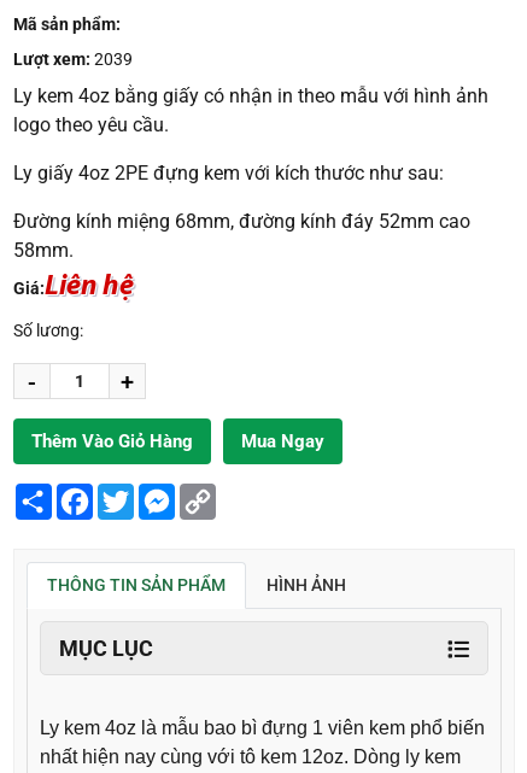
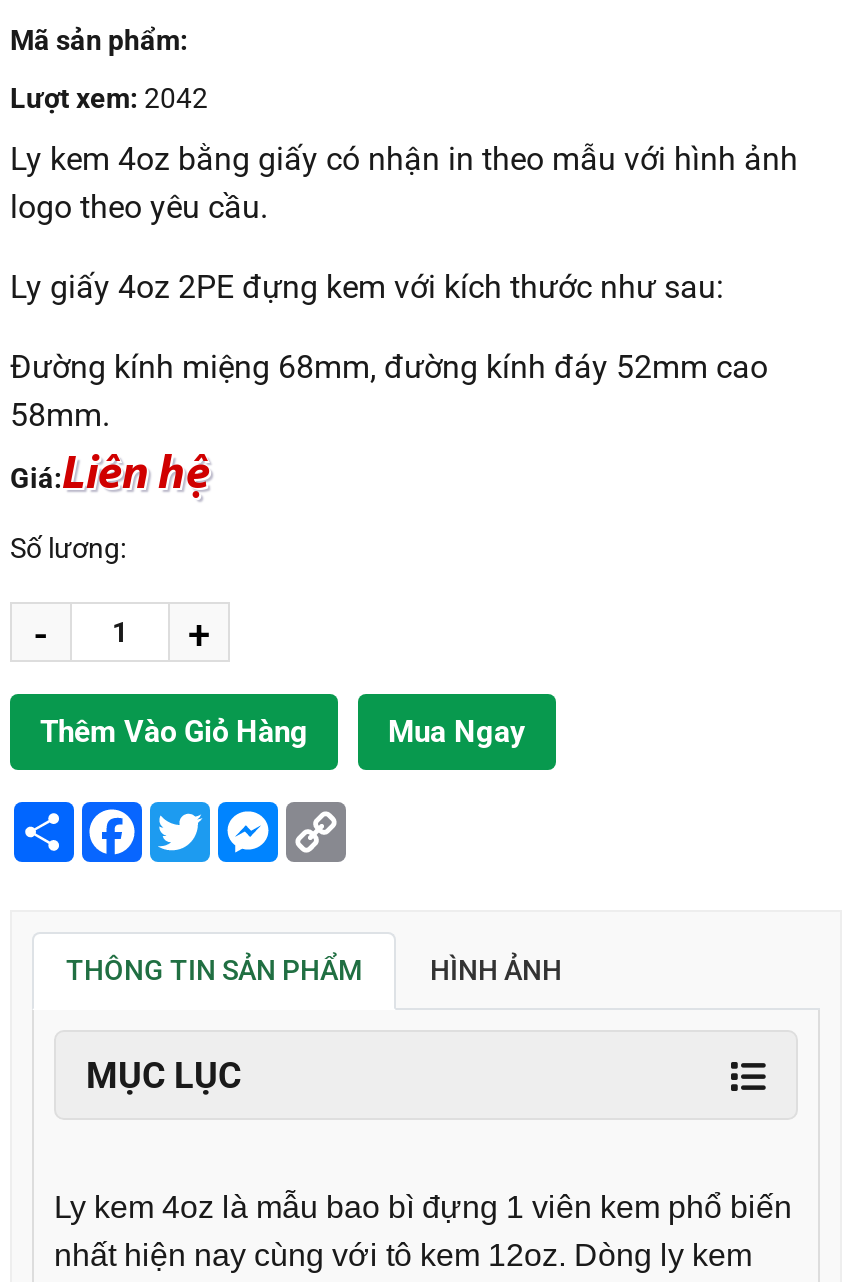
- Lượt xem: 2039
+ Lượt xem: 2042
